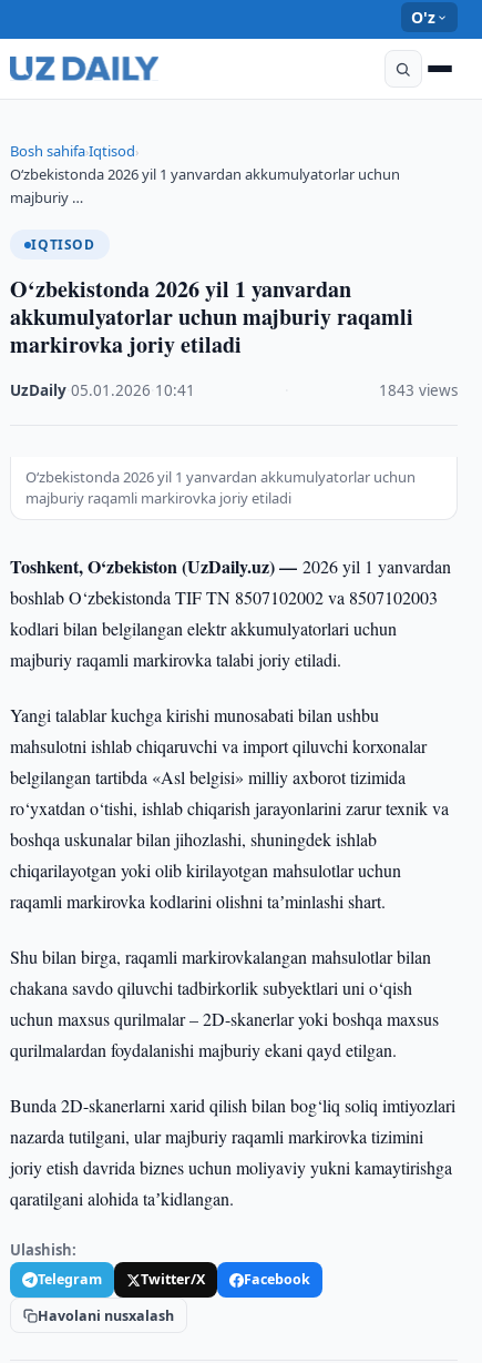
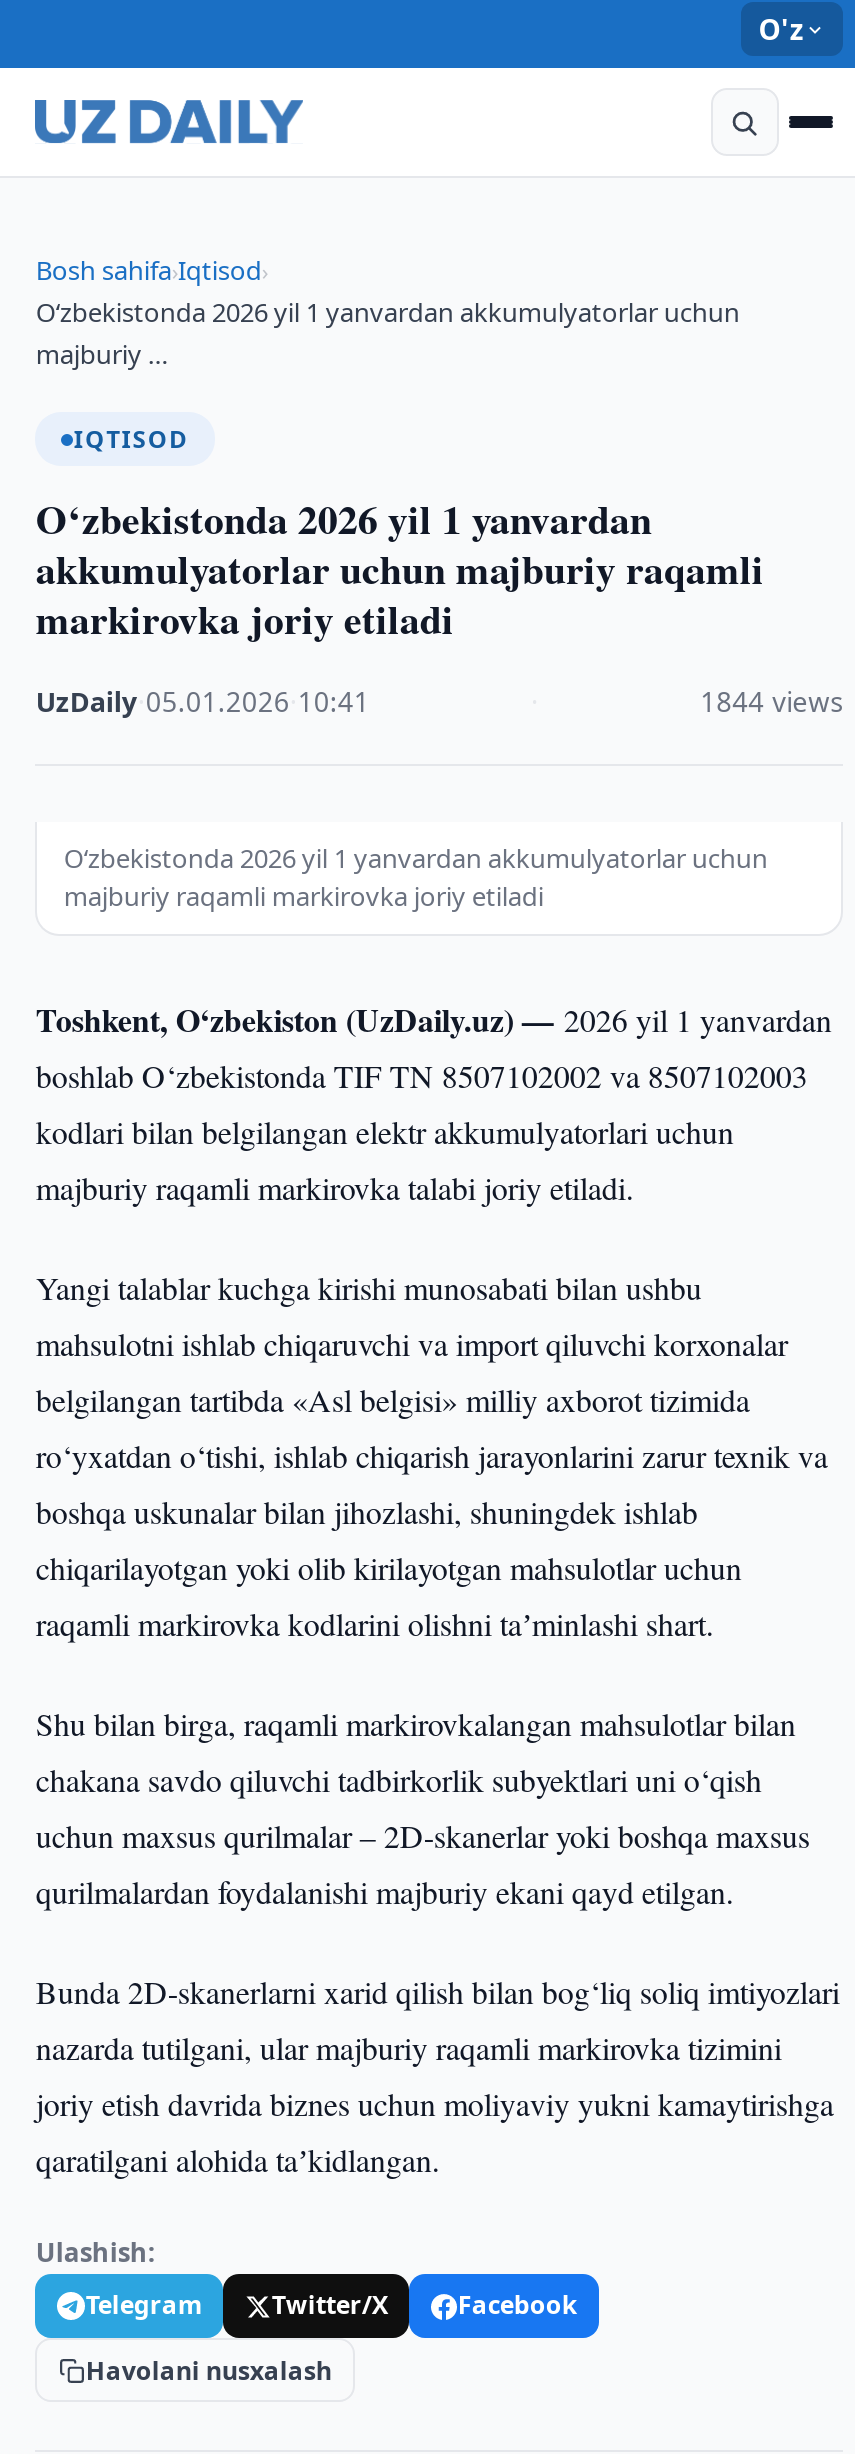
- 1843 views
+ 1844 views
